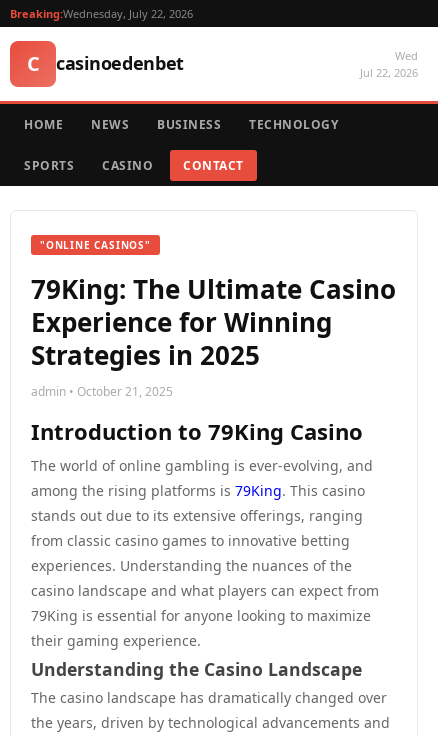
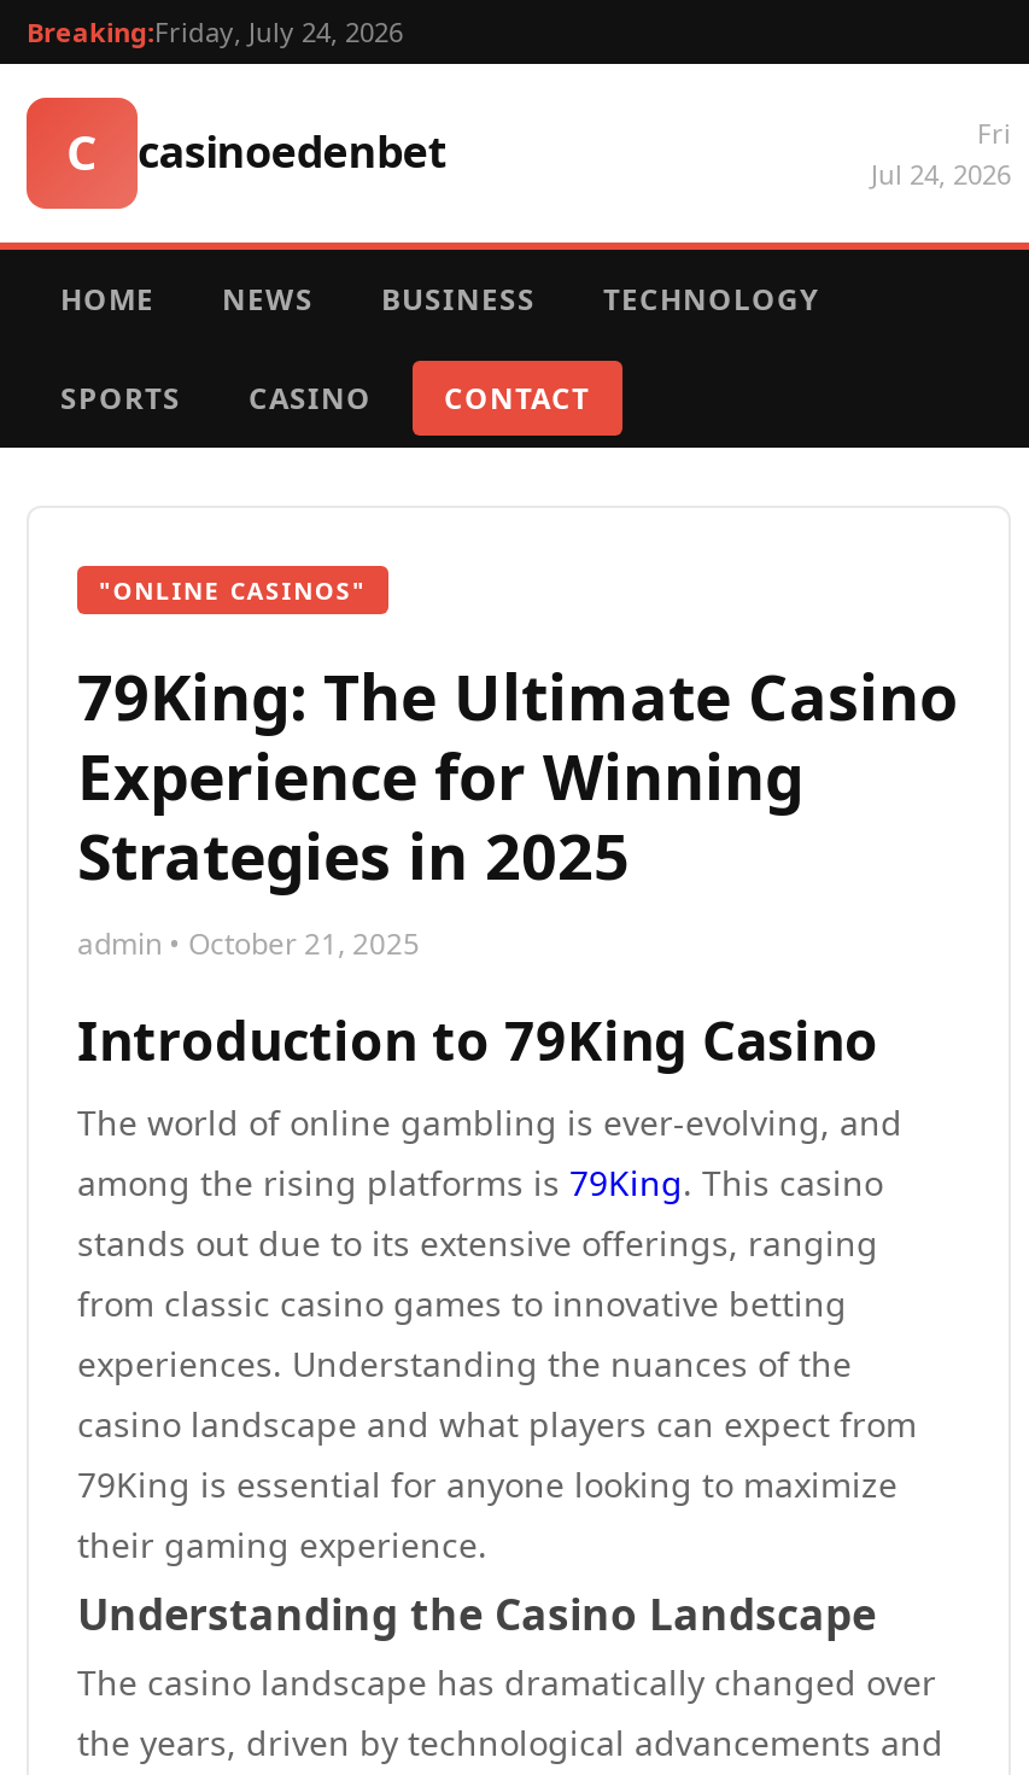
- Breaking:Wednesday, July 22, 2026
+ Breaking:Friday, July 24, 2026

- Wed
- Jul 22, 2026
+ Fri
+ Jul 24, 2026
